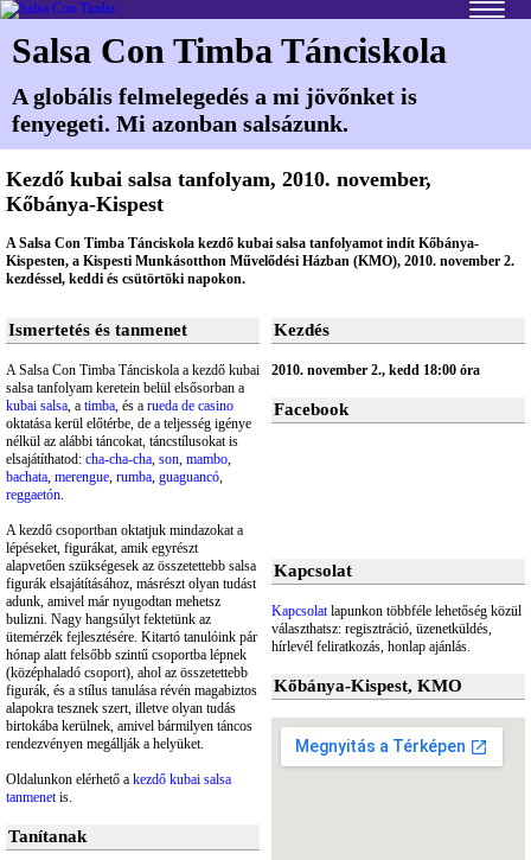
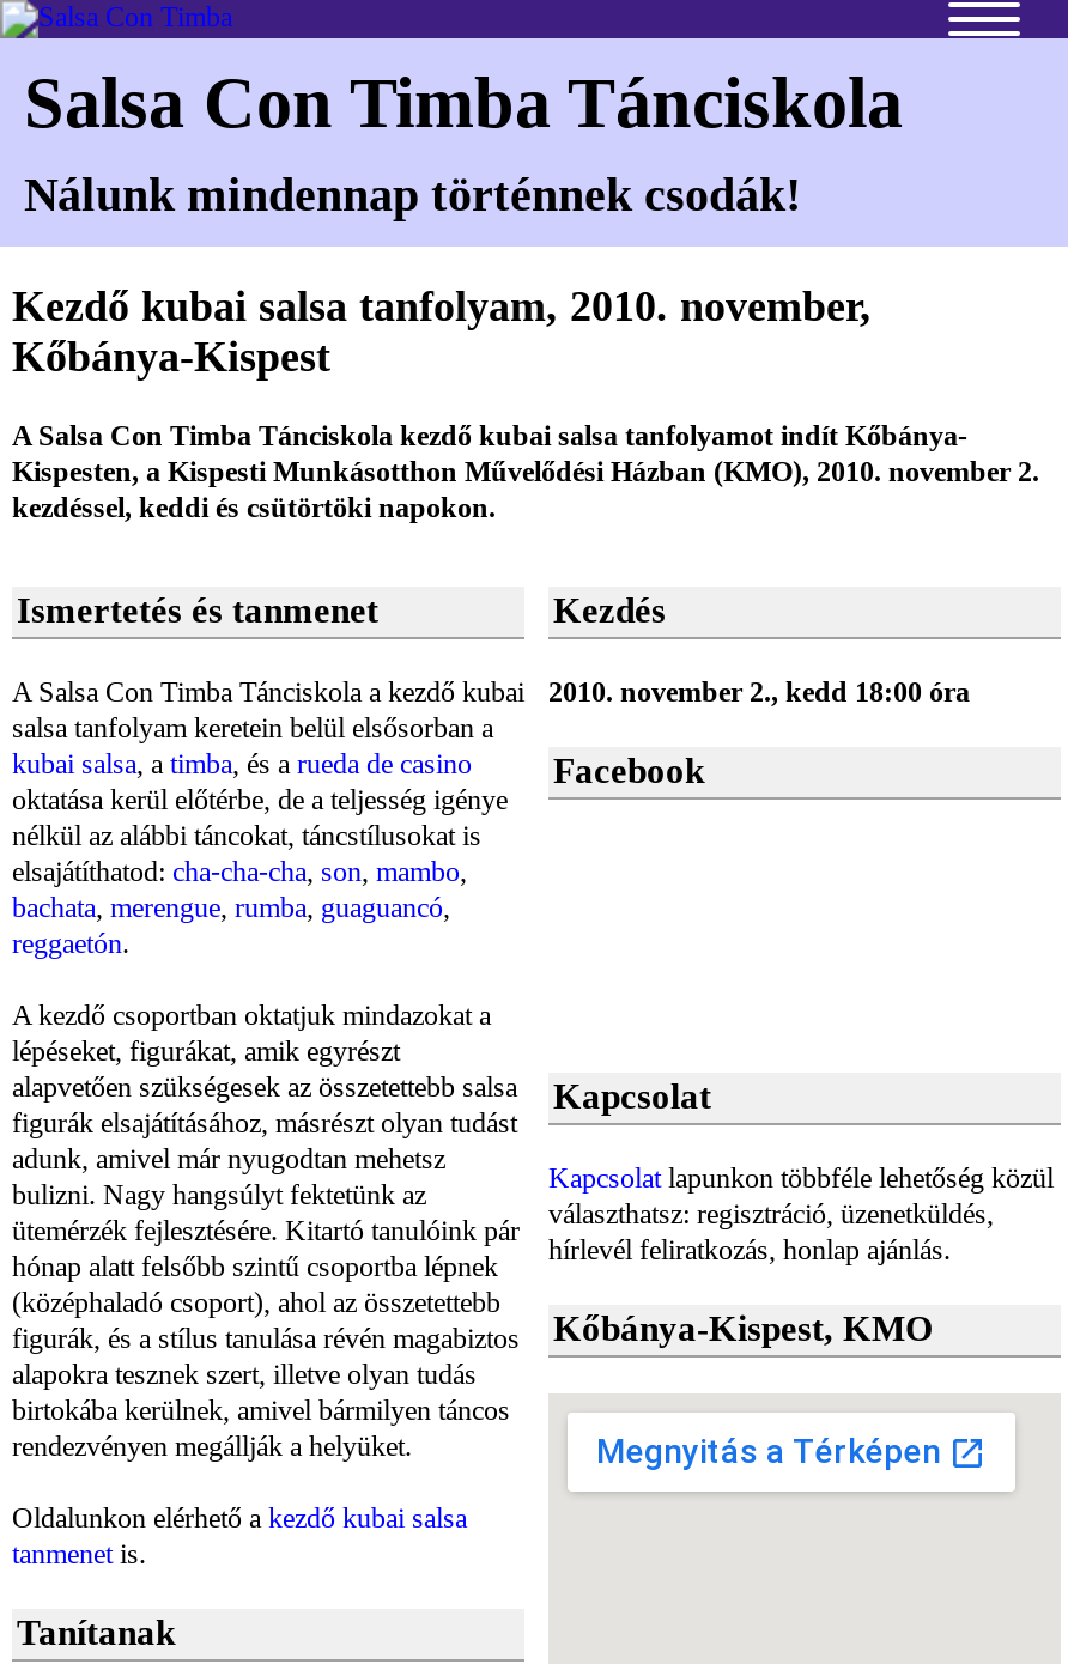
- A globális felmelegedés a mi jövőnket is
- fenyegeti. Mi azonban salsázunk.
+ Nálunk mindennap történnek csodák!
